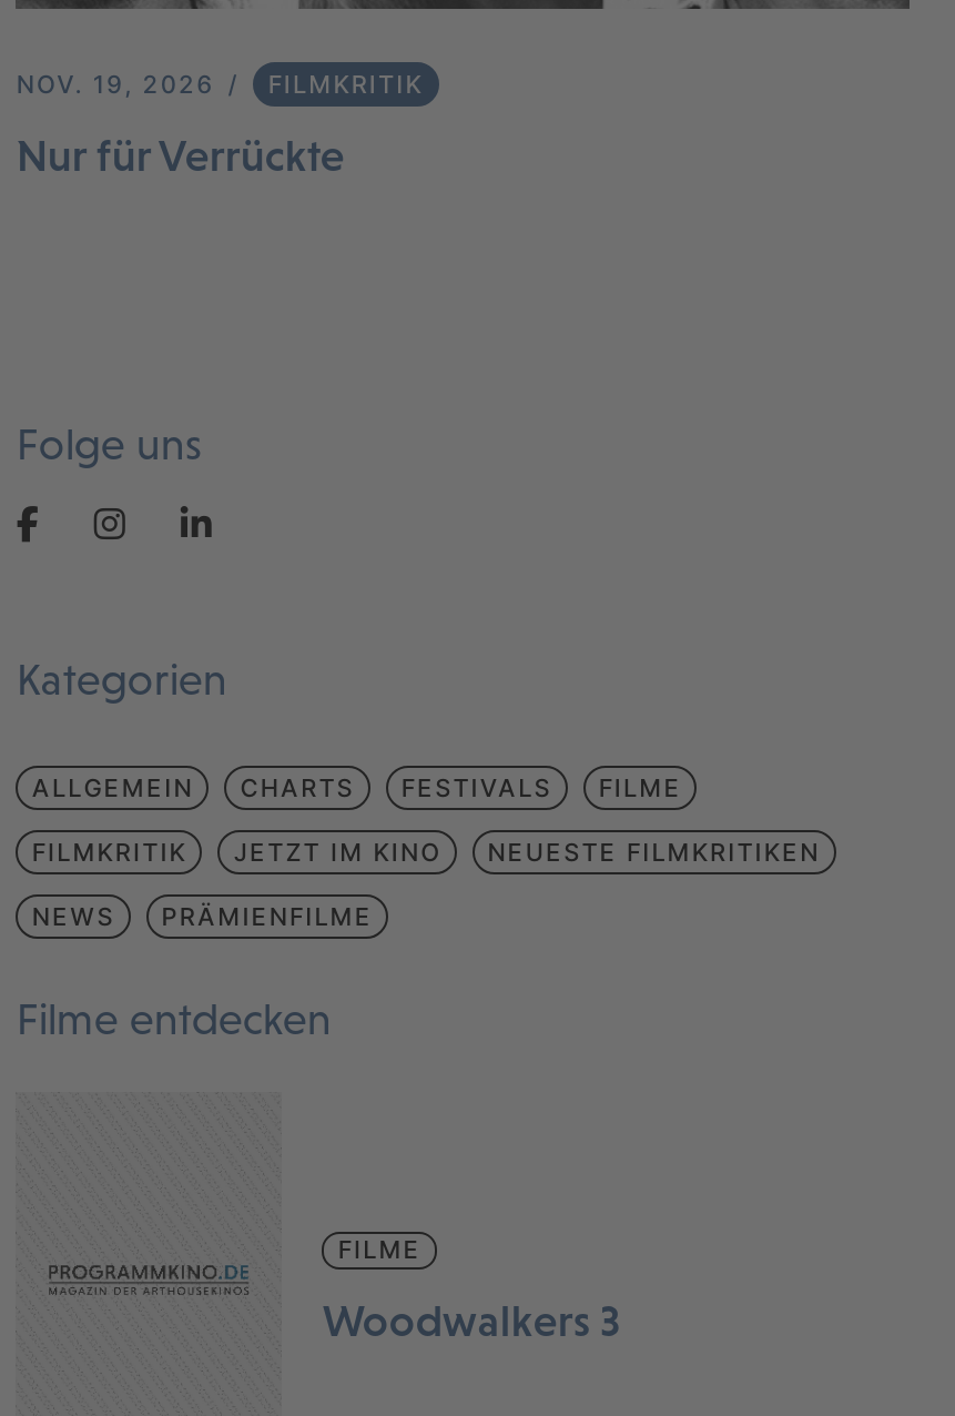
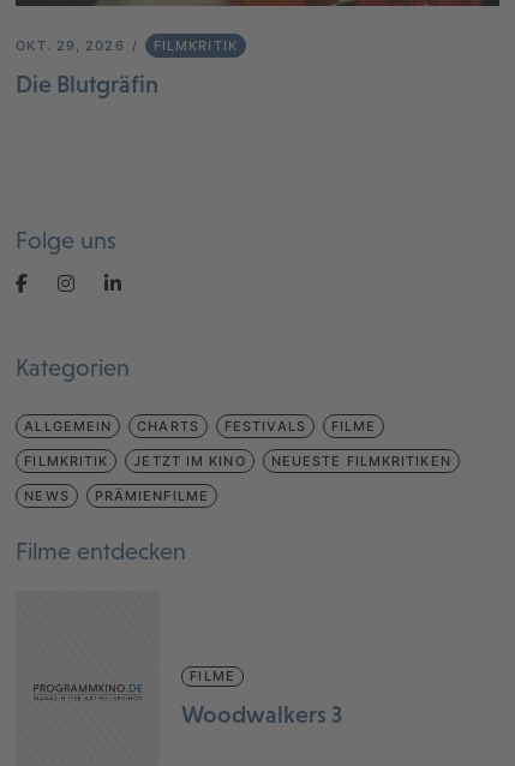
- NOV. 19, 2026 FILMKRITIK
+ OKT. 29, 2026 FILMKRITIK

- Nur für Verrückte
+ Die Blutgräfin
